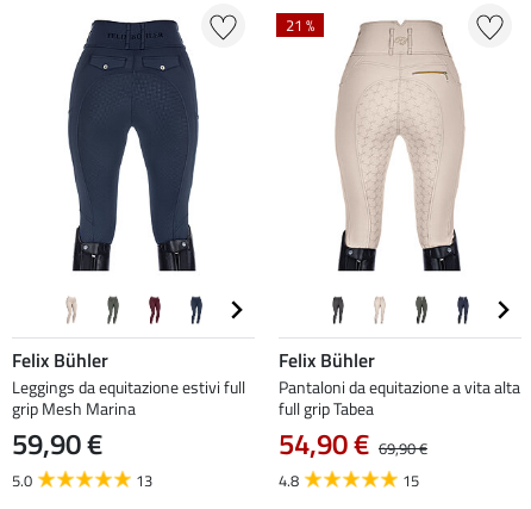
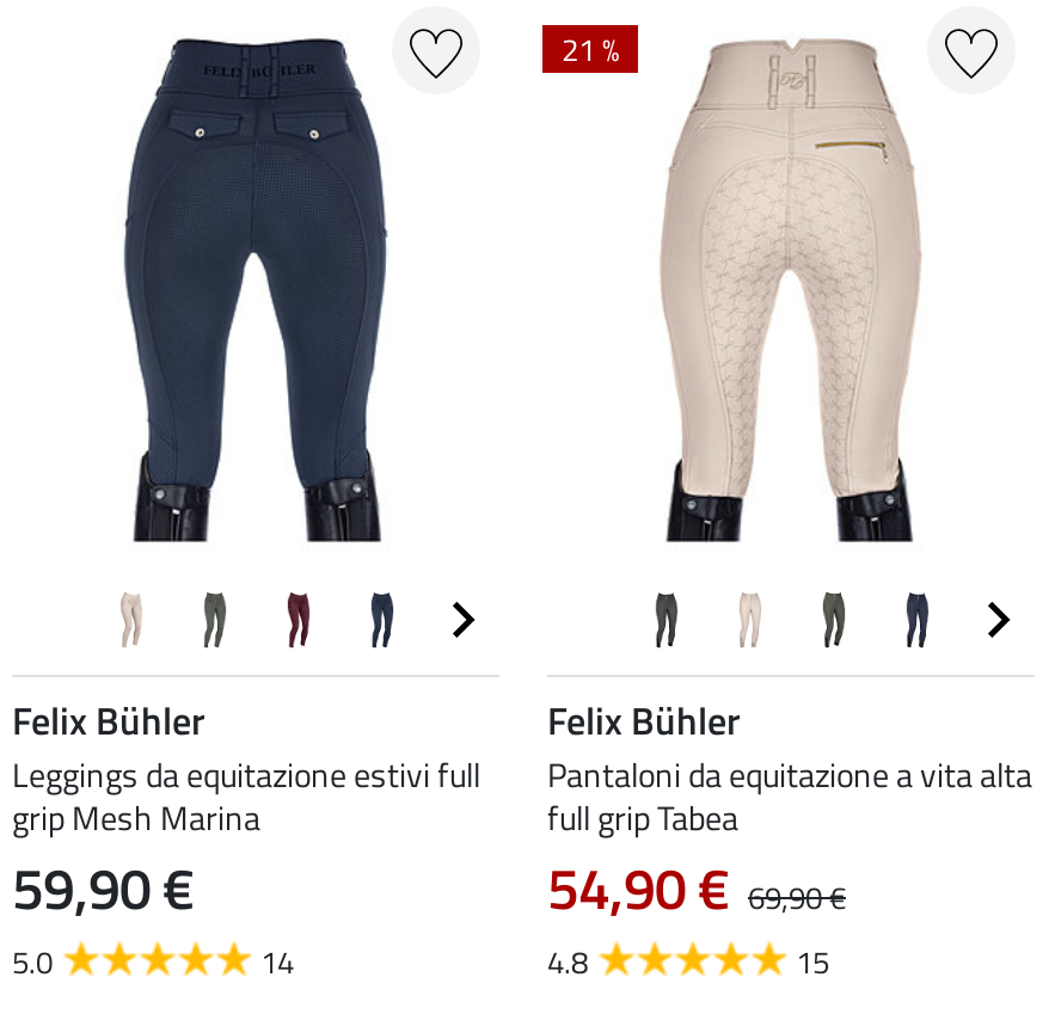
- 13
+ 14
